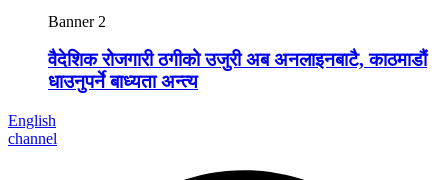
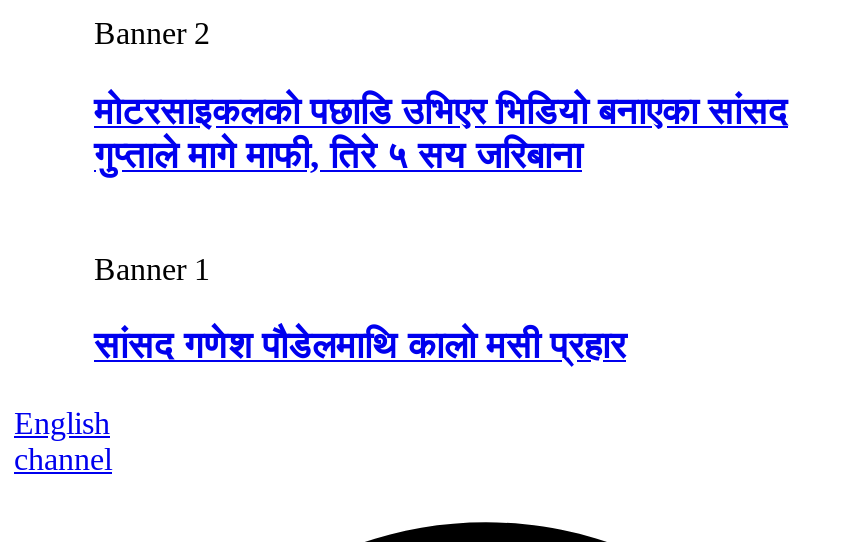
- वैदेशिक रोजगारी ठगीको उजुरी अब अनलाइनबाटै, काठमाडौं
- धाउनुपर्ने बाध्यता अन्त्य
+ मोटरसाइकलको पछाडि उभिएर भिडियो बनाएका सांसद
+ गुप्ताले मागे माफी, तिरे ५ सय जरिबाना
+ Banner 1
+ सांसद गणेश पौडेलमाथि कालो मसी प्रहार
